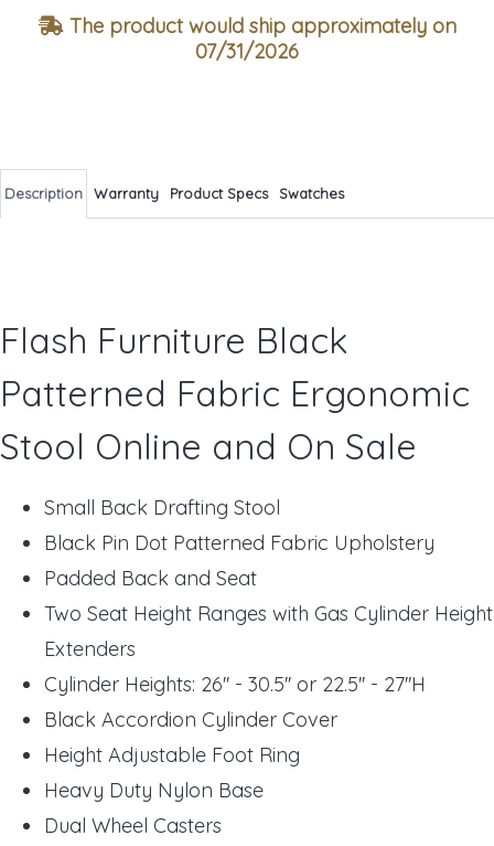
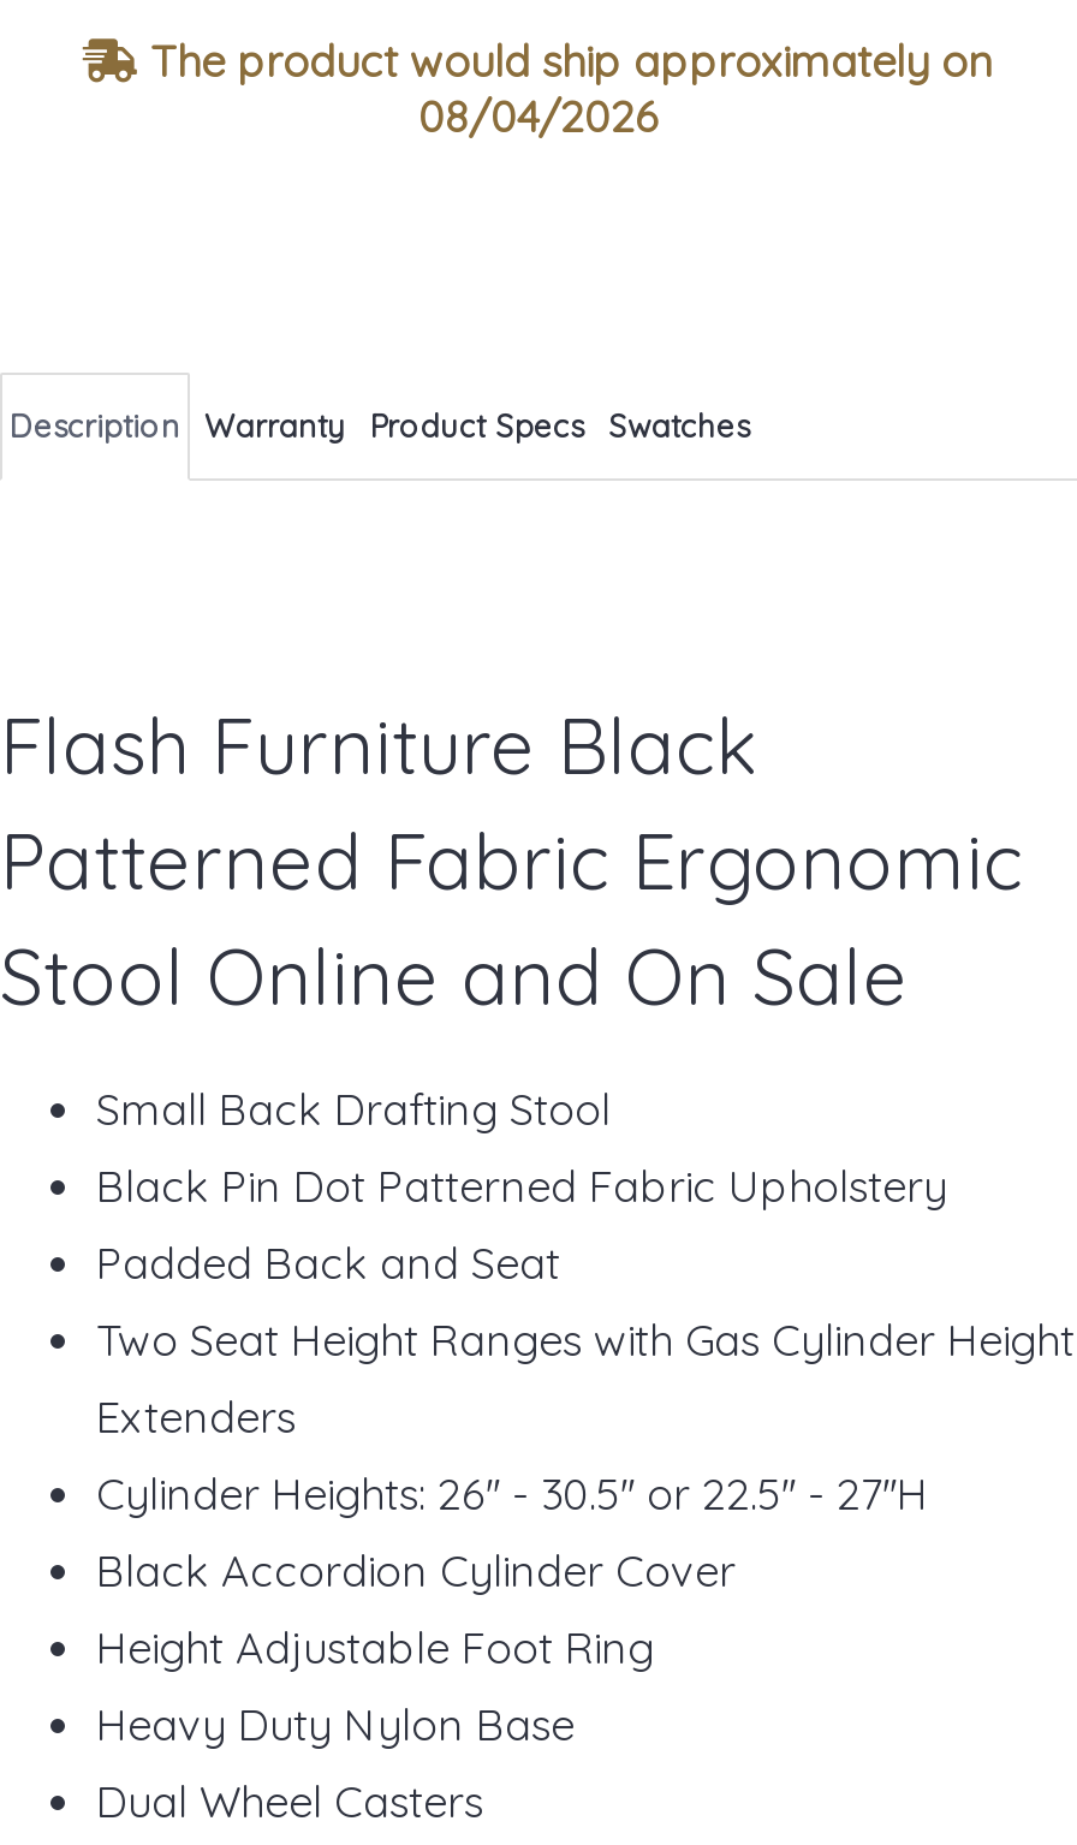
- 07/31/2026
+ 08/04/2026
